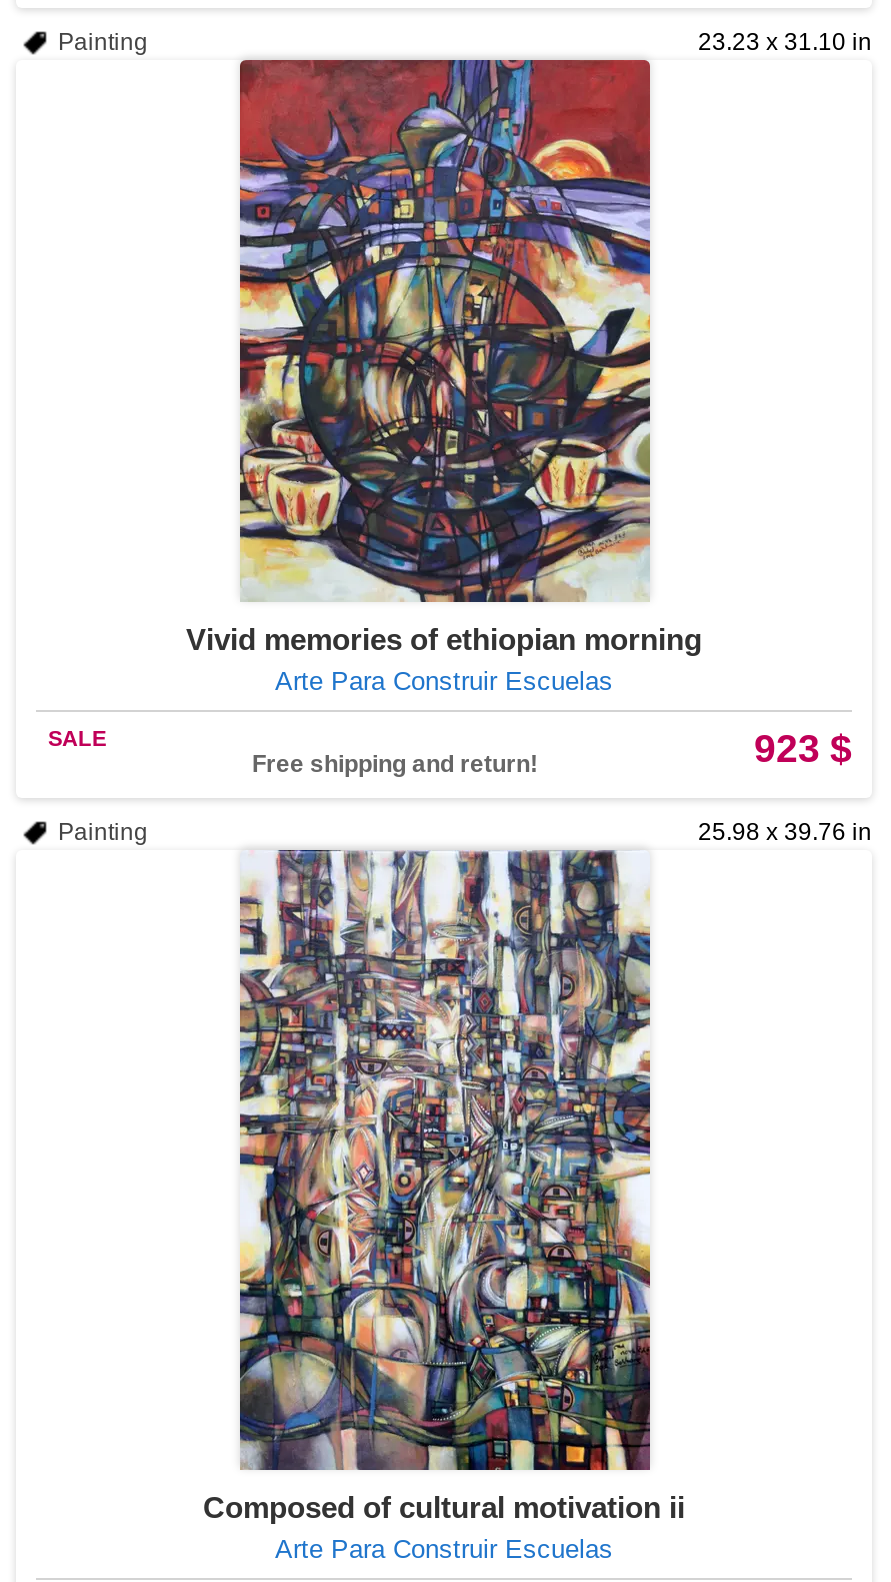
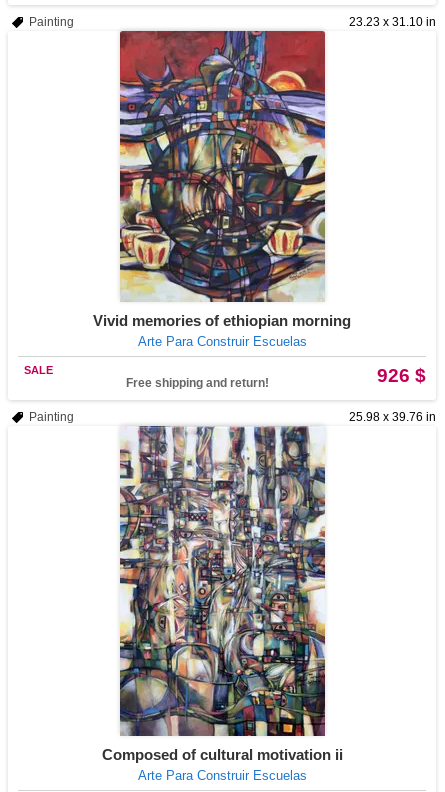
- 923 $
+ 926 $
